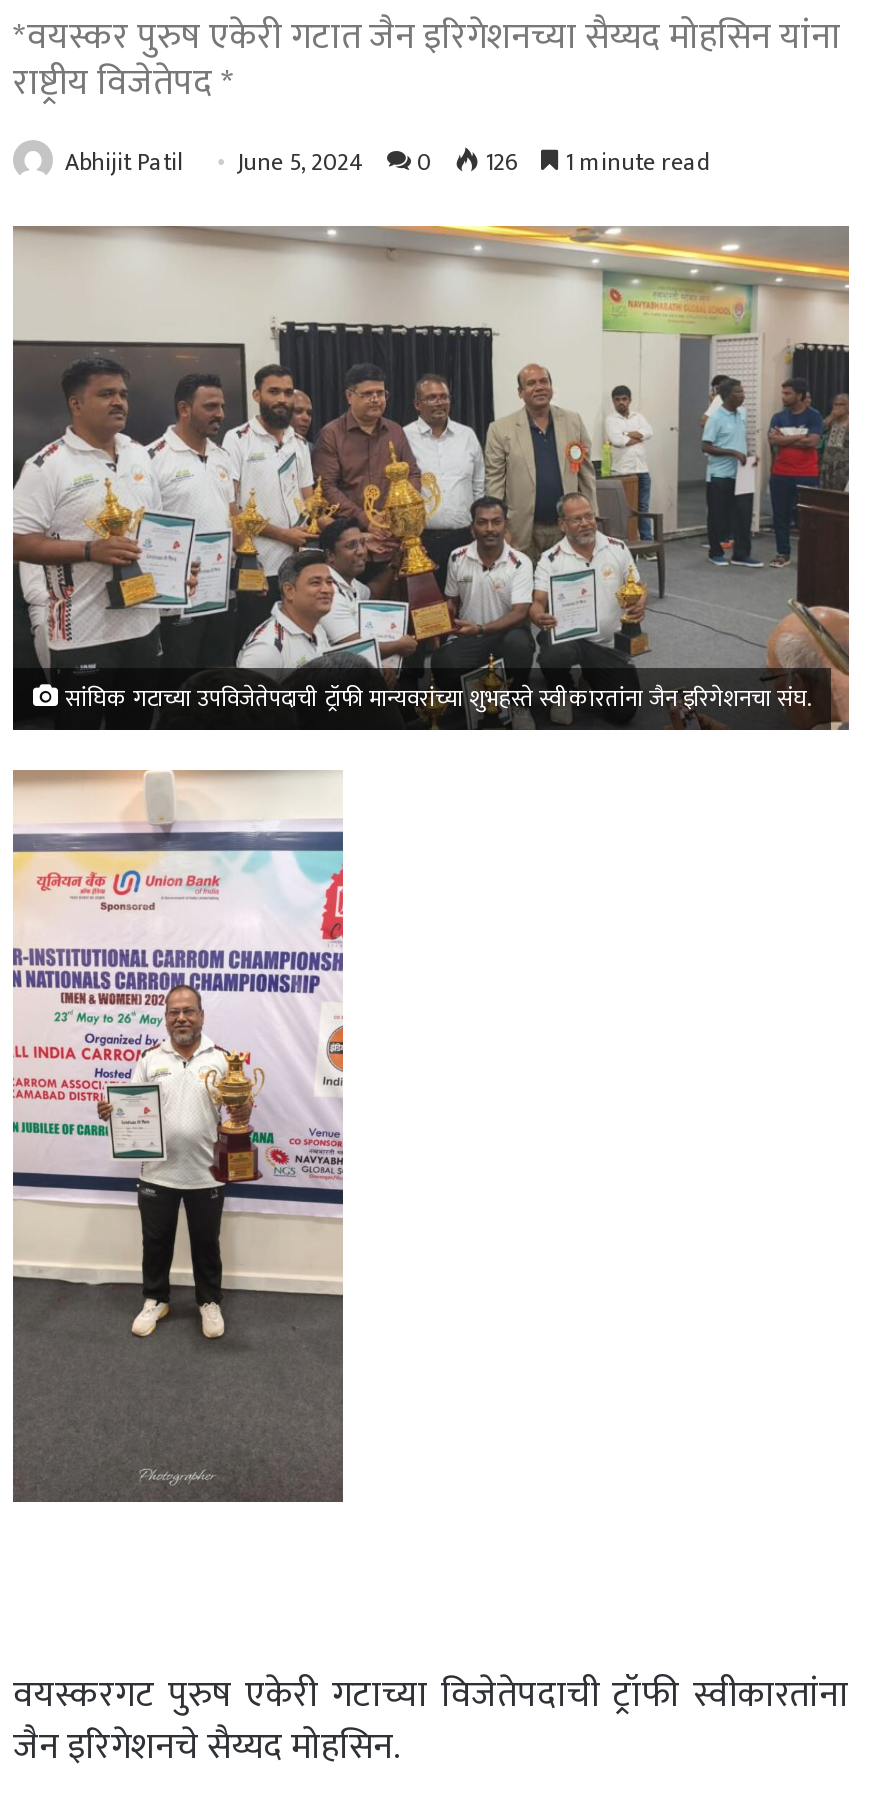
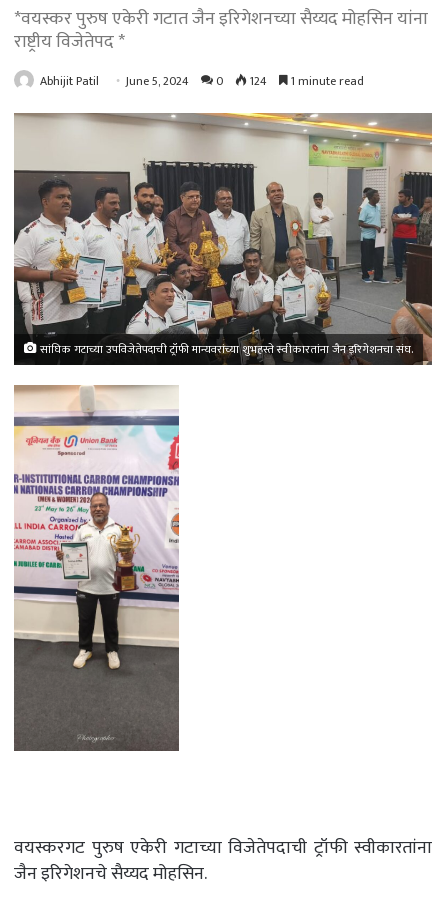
- Abhijit Patil June 5, 2024 0 126 1 minute read
+ Abhijit Patil June 5, 2024 0 124 1 minute read
